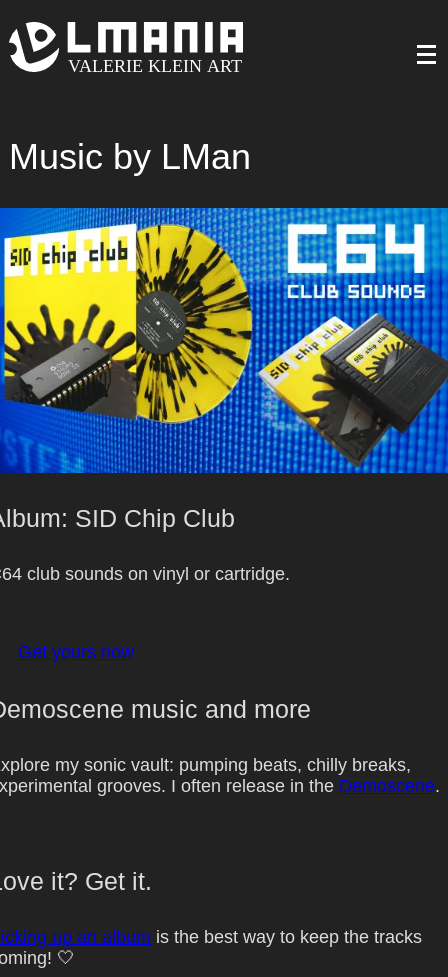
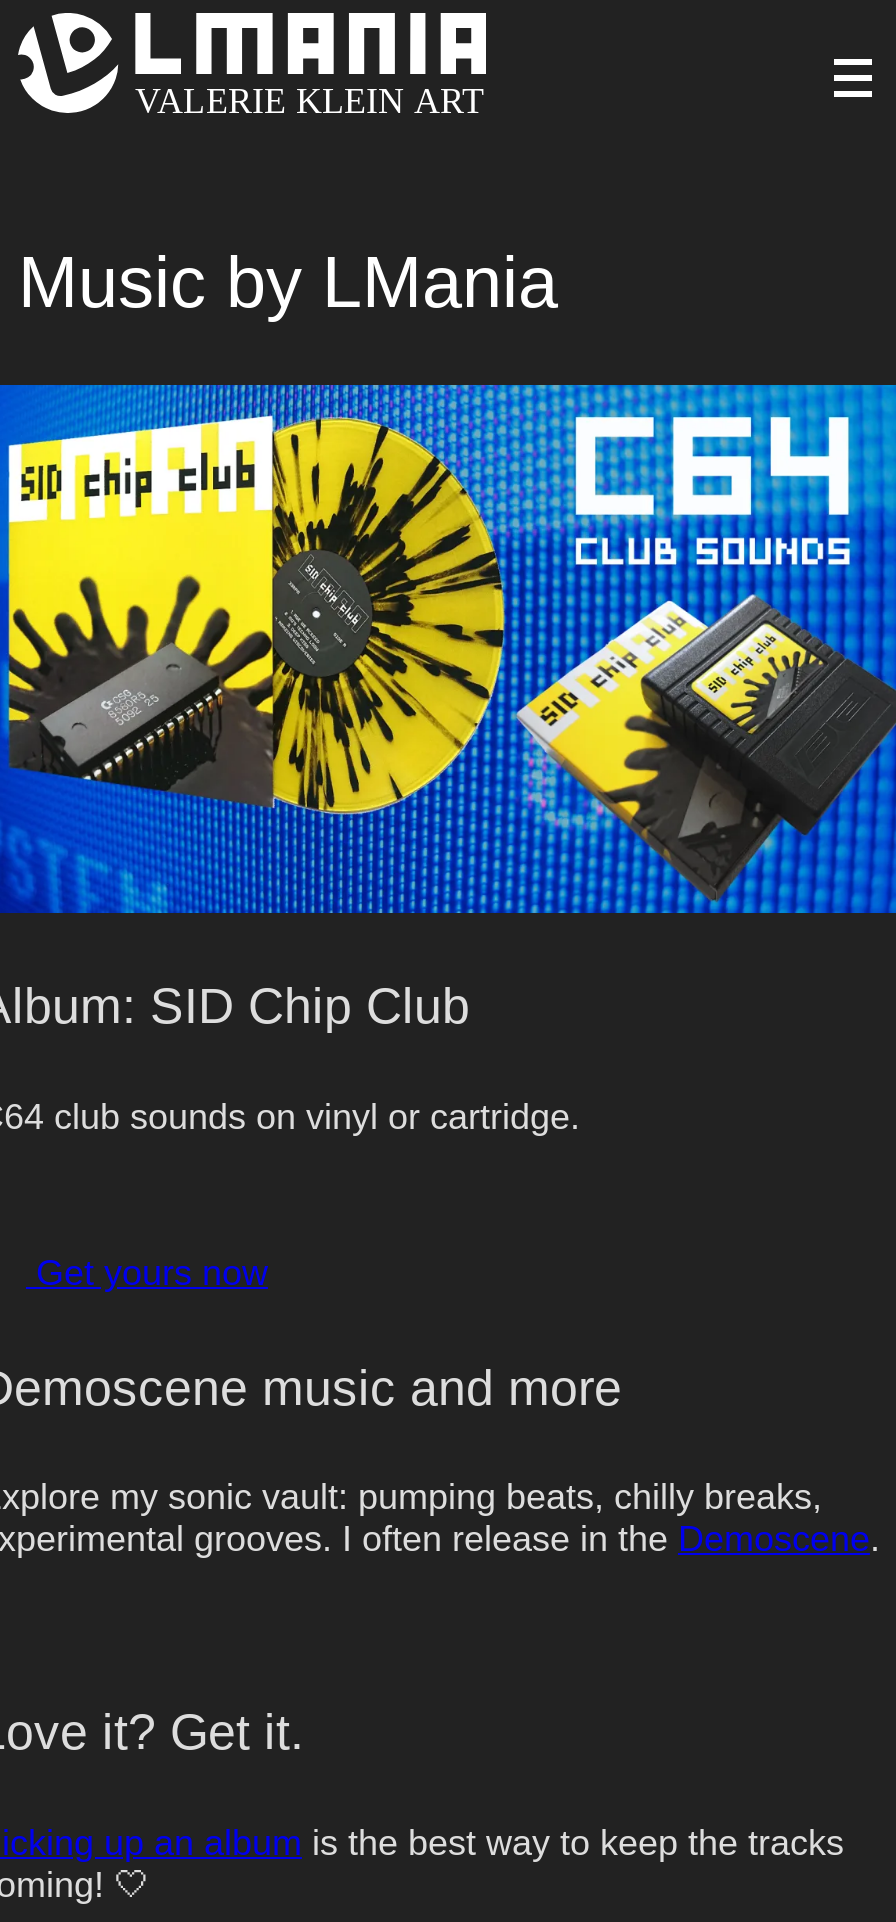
- Music by LMan
+ Music by LMania
